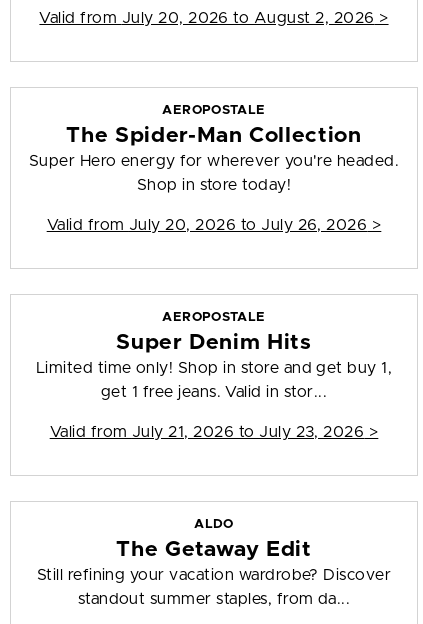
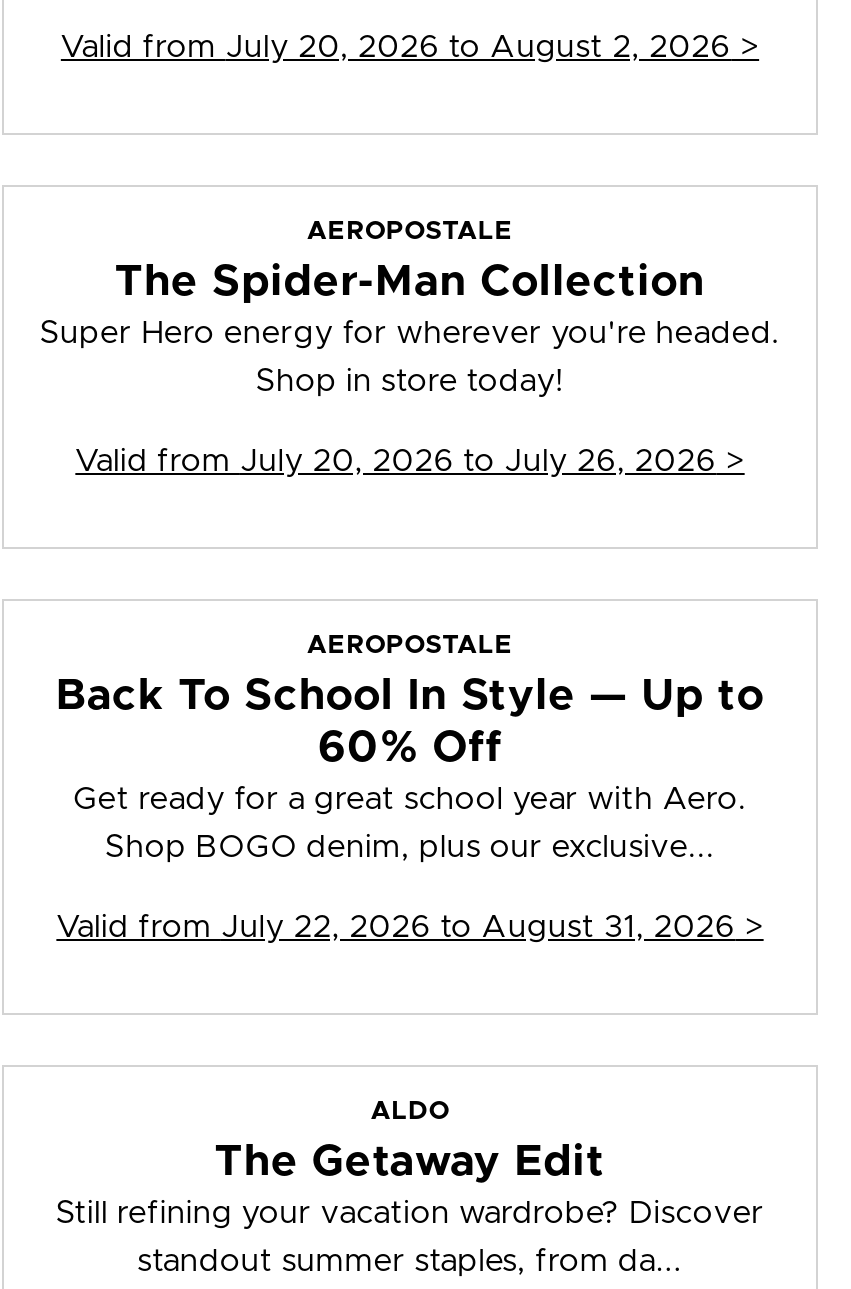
- Super Denim Hits
- Limited time only! Shop in store and get buy 1,
+ Back To School In Style — Up to
+ 60% Off
+ Get ready for a great school year with Aero.

- get 1 free jeans. Valid in stor...
+ Shop BOGO denim, plus our exclusive...

- Valid from July 21, 2026 to July 23, 2026 >
+ Valid from July 22, 2026 to August 31, 2026 >
